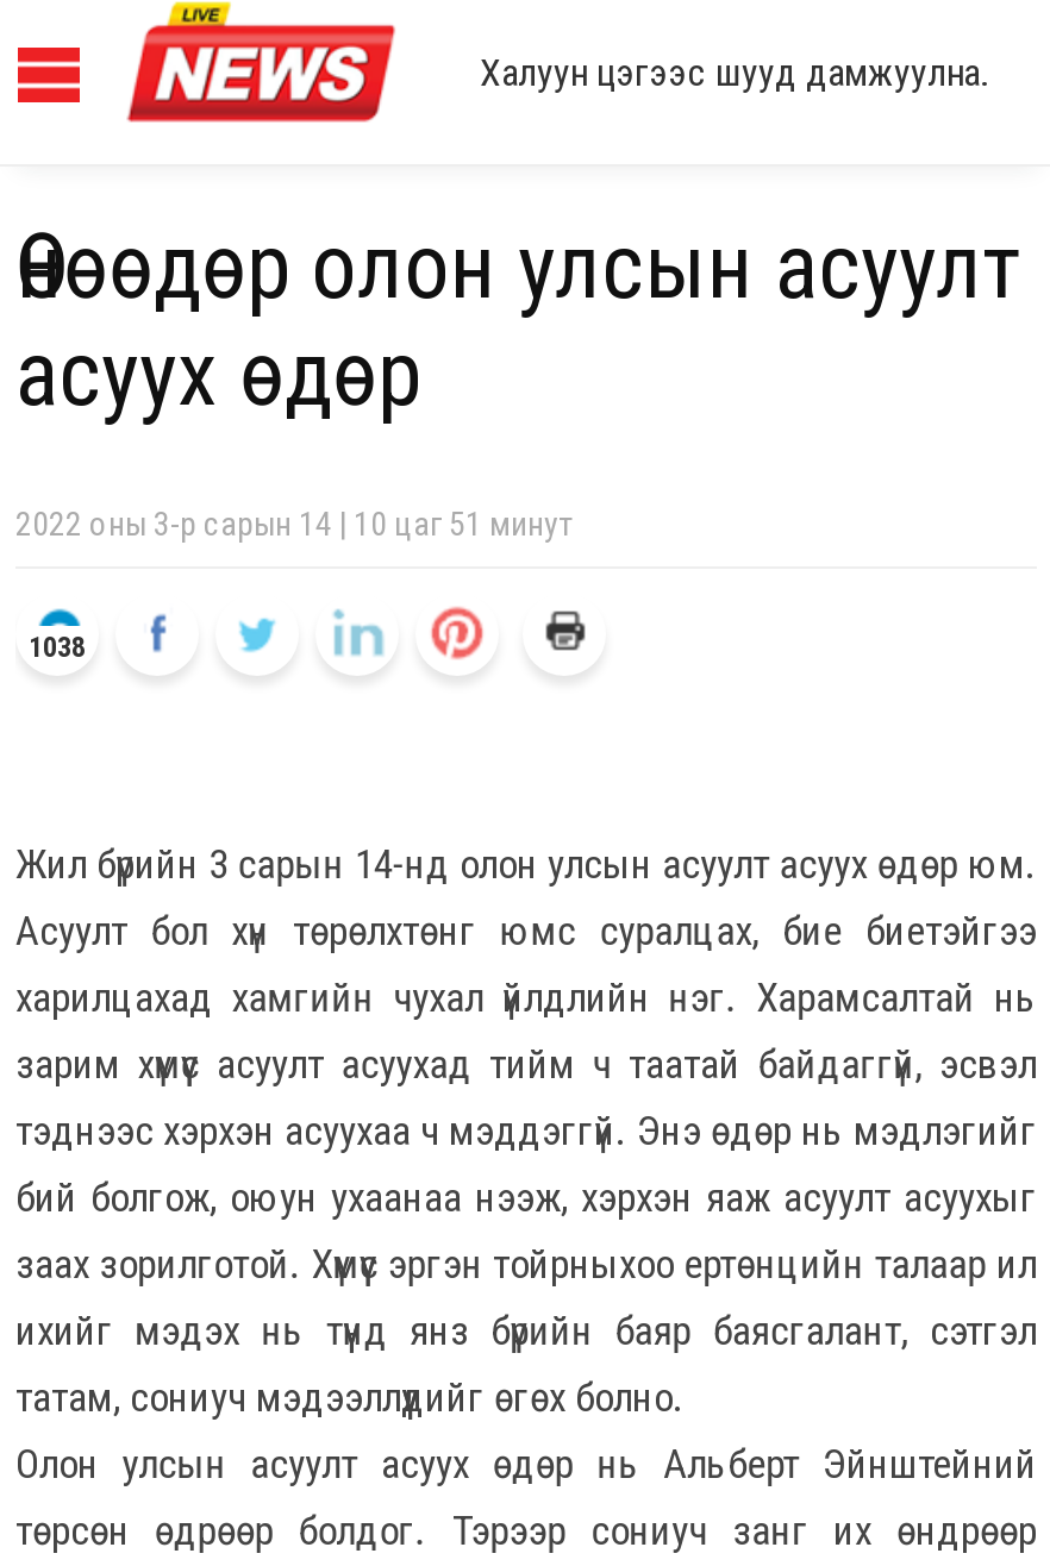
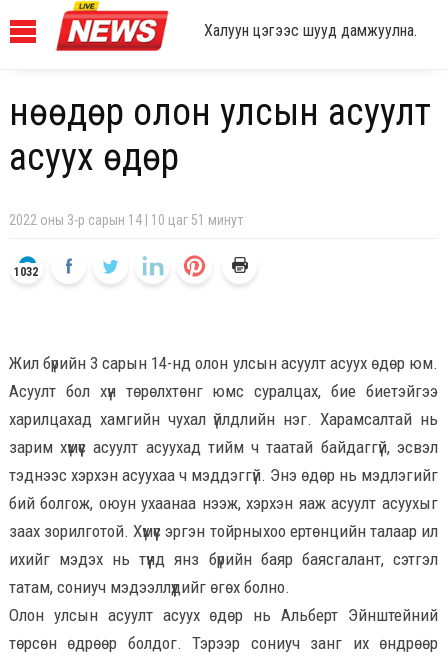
- 1038
+ 1032
